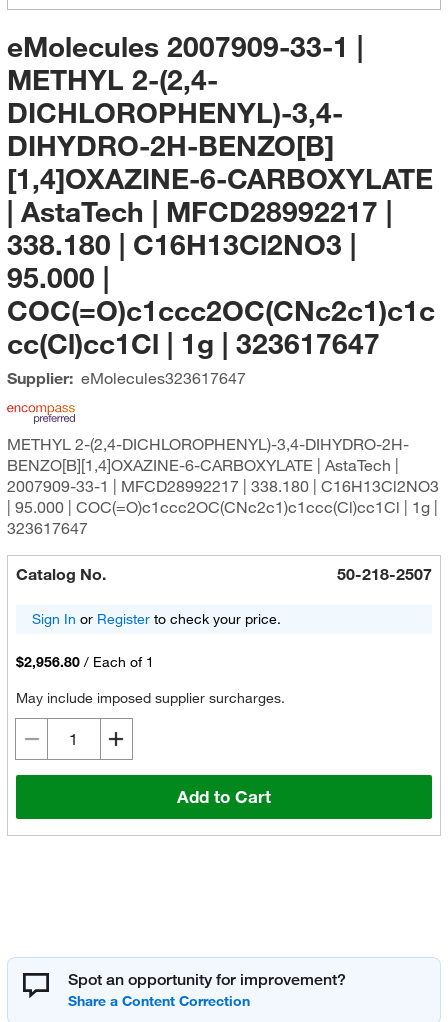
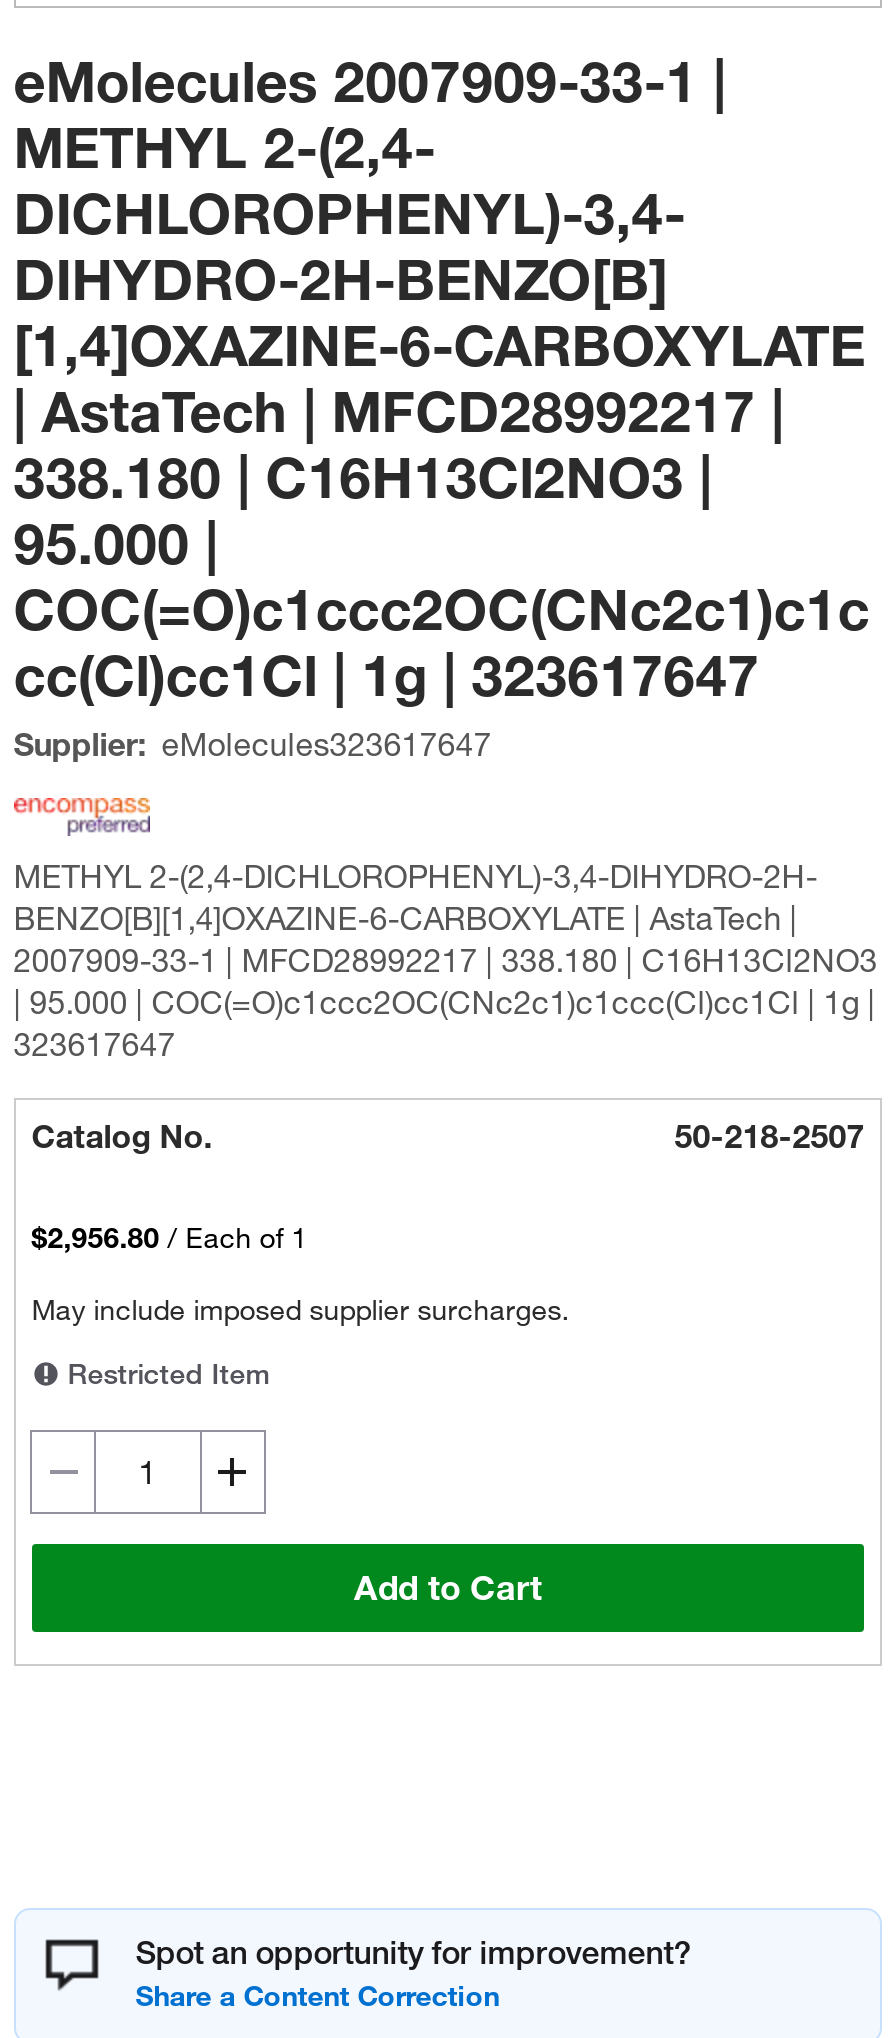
- Sign In or Register to check your price.

moved up: $2,956.80 / Each of 1 | May include imposed supplier surcharges.

+ Restricted Item
